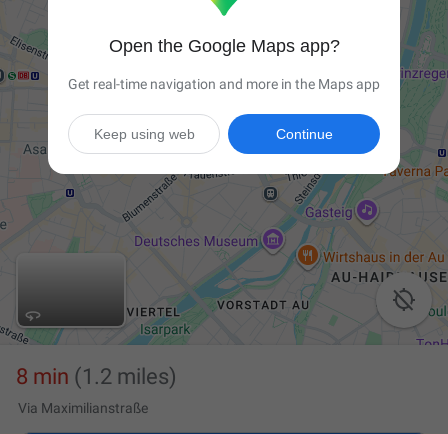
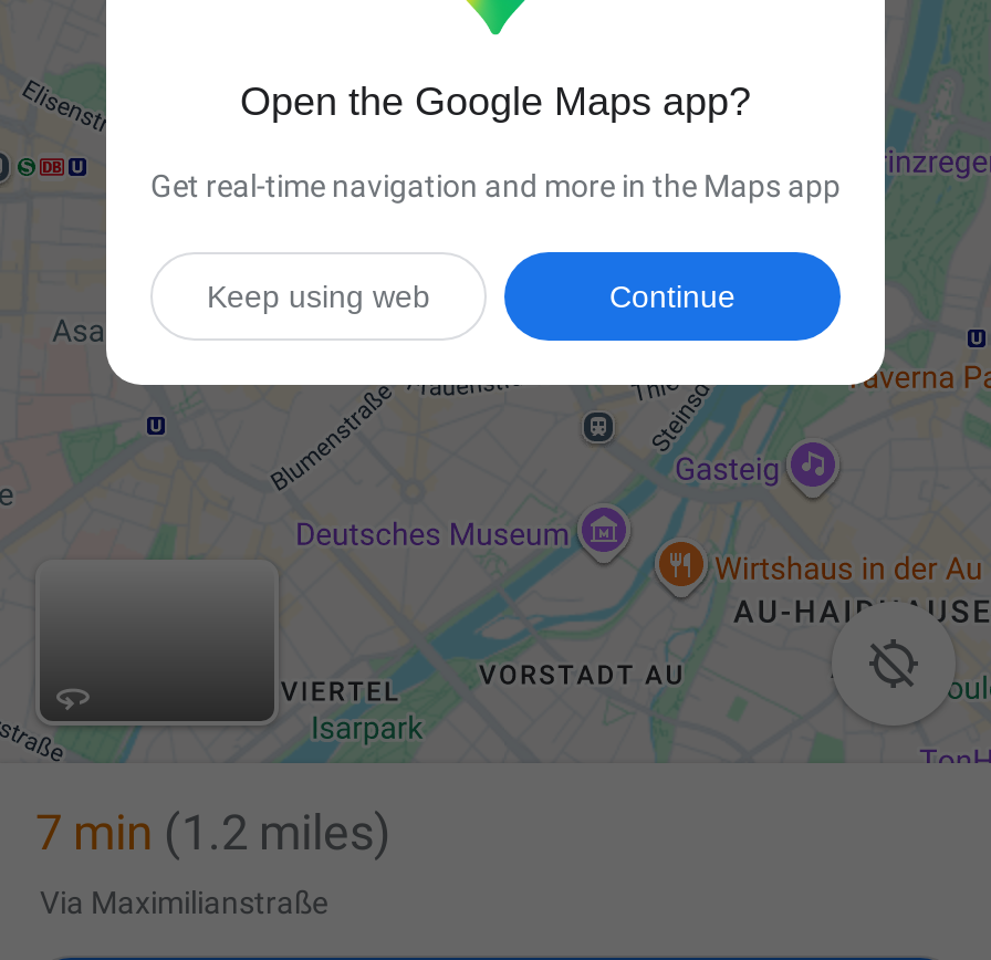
- 8 min (1.2 miles)
+ 7 min (1.2 miles)
